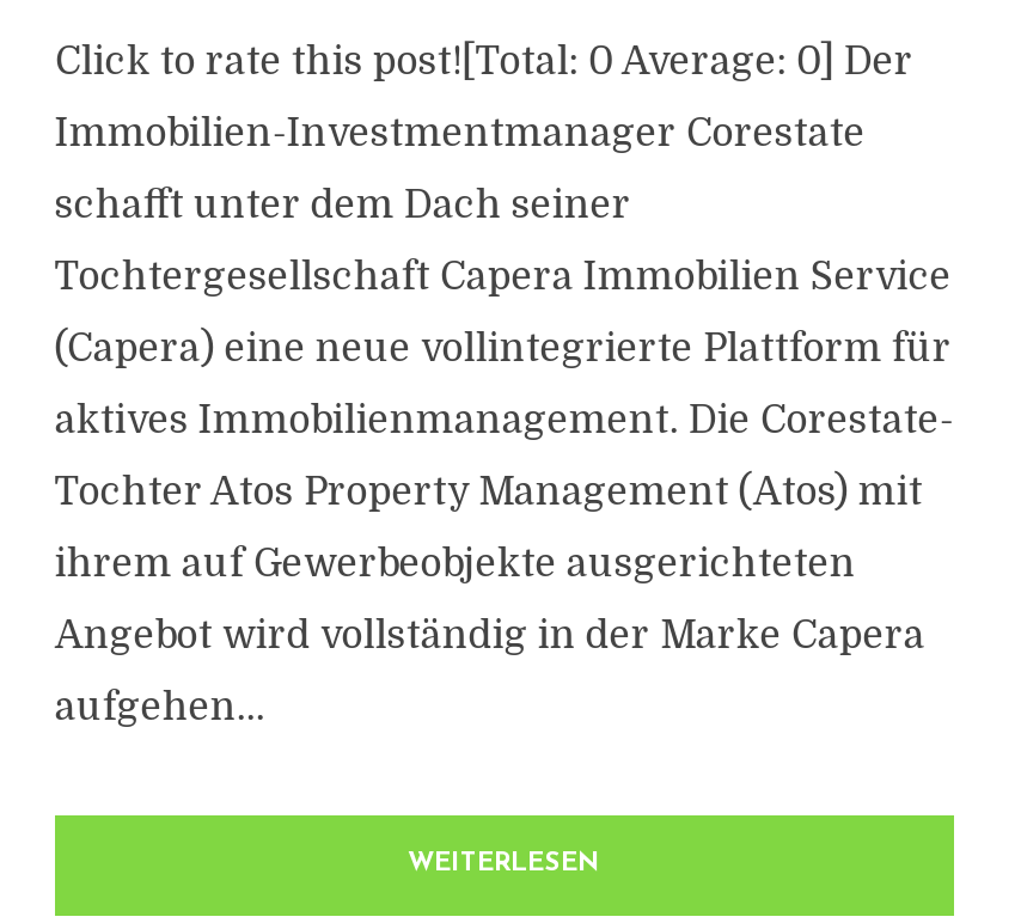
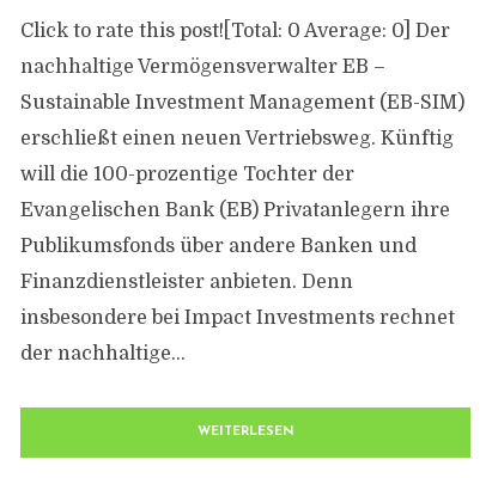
- Immobilien-Investmentmanager Corestate
+ nachhaltige Vermögensverwalter EB –

- schafft unter dem Dach seiner
+ Sustainable Investment Management (EB-SIM)

- Tochtergesellschaft Capera Immobilien Service
+ erschließt einen neuen Vertriebsweg. Künftig

- (Capera) eine neue vollintegrierte Plattform für
+ will die 100-prozentige Tochter der

- aktives Immobilienmanagement. Die Corestate-
+ Evangelischen Bank (EB) Privatanlegern ihre

- Tochter Atos Property Management (Atos) mit
+ Publikumsfonds über andere Banken und

- ihrem auf Gewerbeobjekte ausgerichteten
+ Finanzdienstleister anbieten. Denn

- Angebot wird vollständig in der Marke Capera
+ insbesondere bei Impact Investments rechnet

- aufgehen...
+ der nachhaltige...
